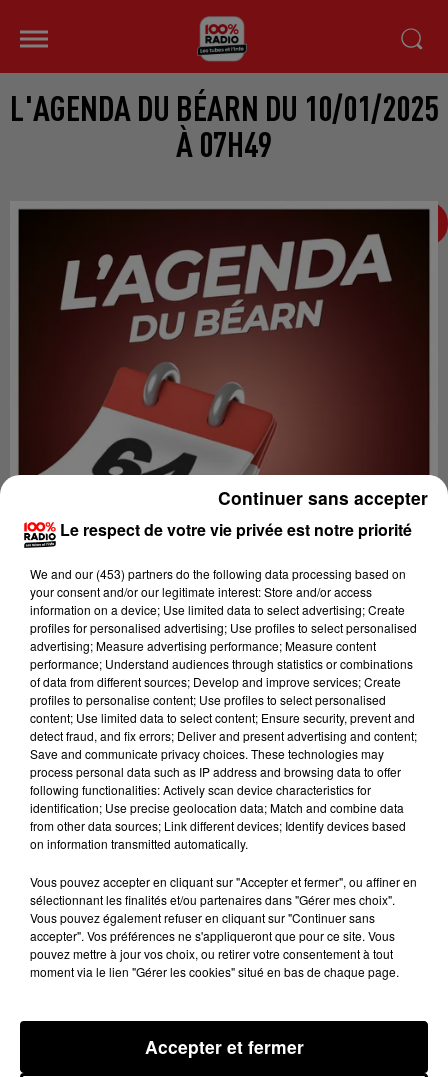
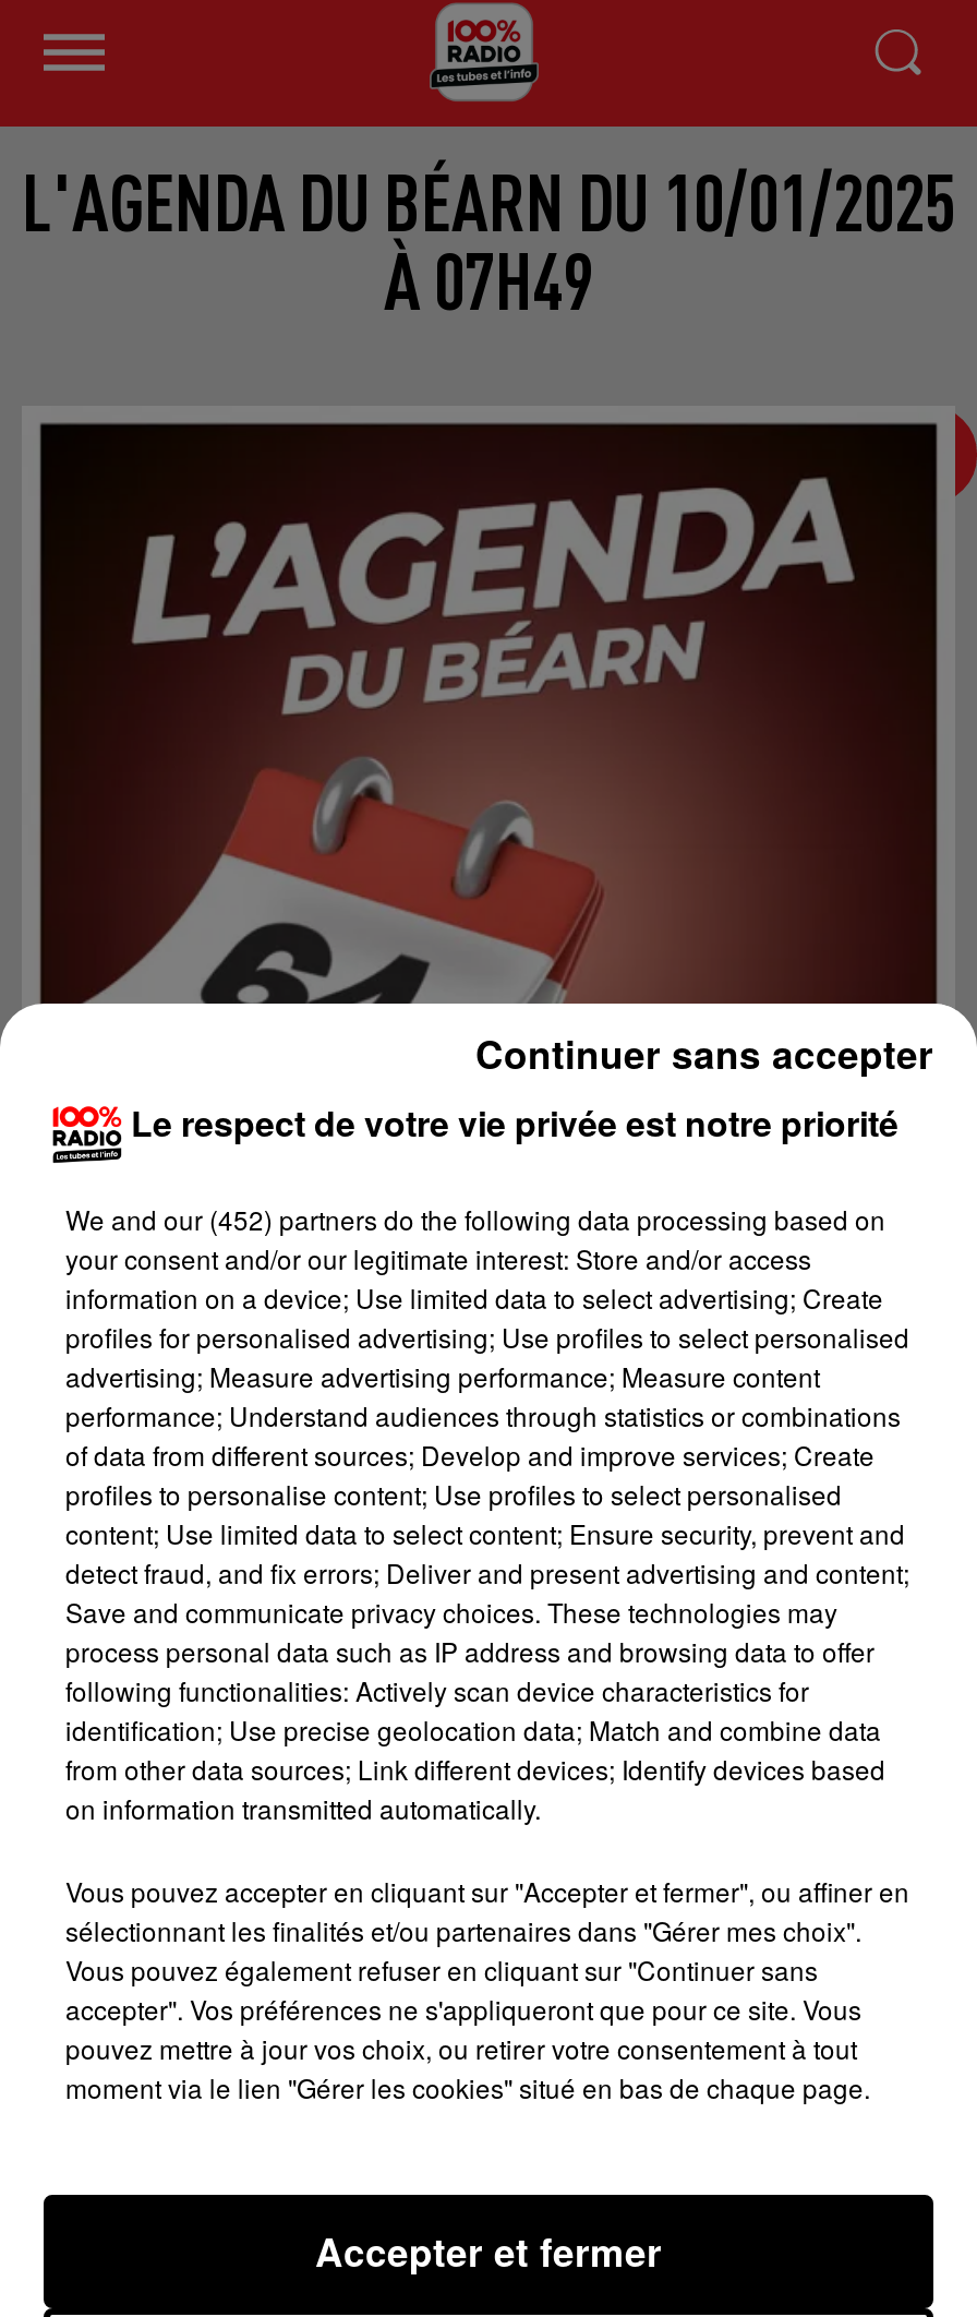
- We and our (453) partners do the following data processing based on
+ We and our (452) partners do the following data processing based on
